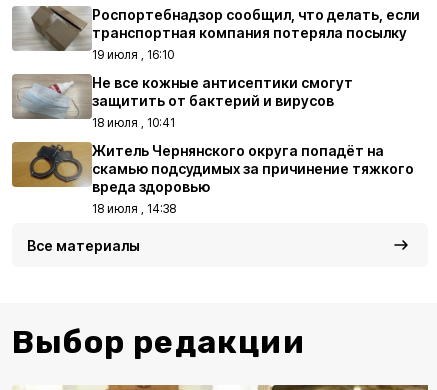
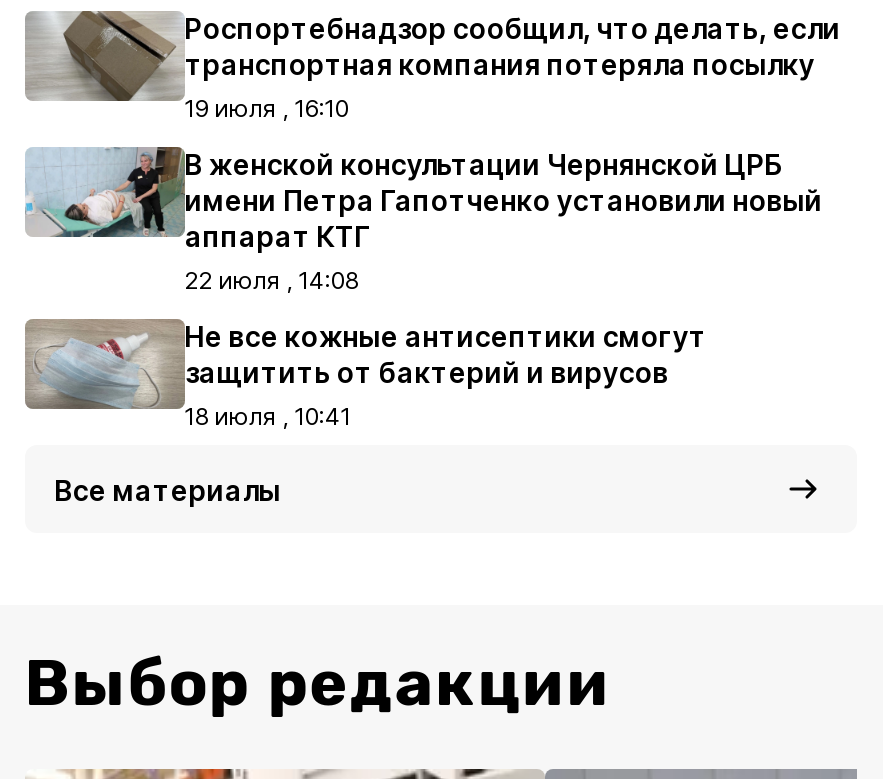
+ [image]
+ В женской консультации Чернянской ЦРБ
+ имени Петра Гапотченко установили новый
+ аппарат КТГ
+ 22 июля , 14:08

moved down: [image] | Не все кожные антисептики смогут | защитить от бактерий и вирусов | 18 июля , 10:41

- [image]
- Житель Чернянского округа попадёт на
- скамью подсудимых за причинение тяжкого
- вреда здоровью
- 18 июля , 14:38
